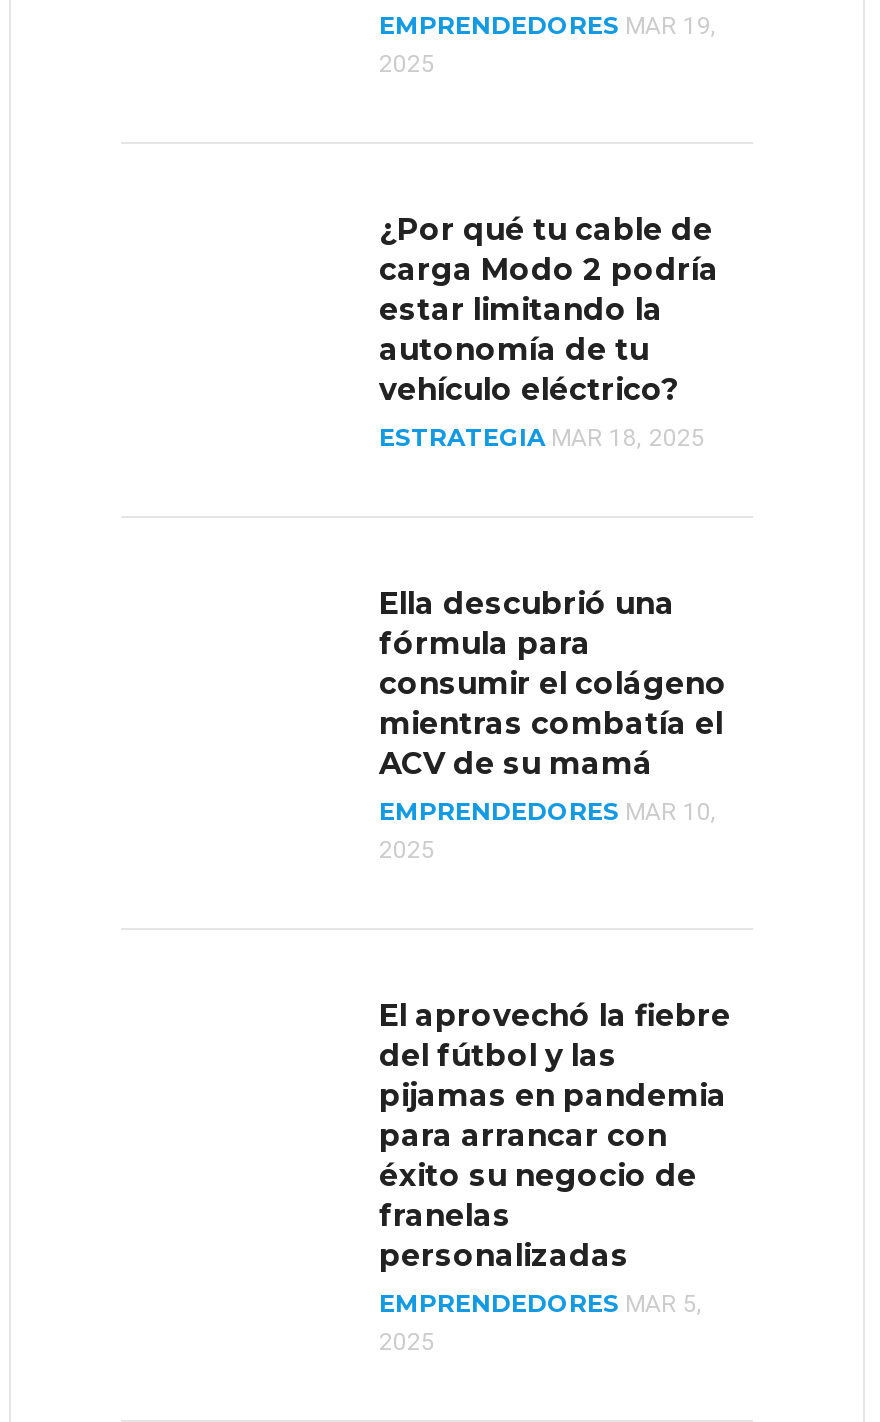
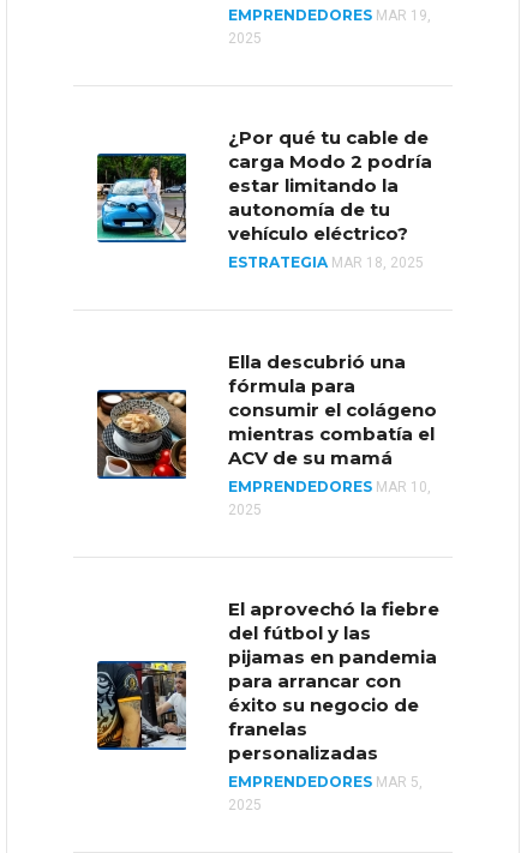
+ [image]

+ [image]

+ [image]
